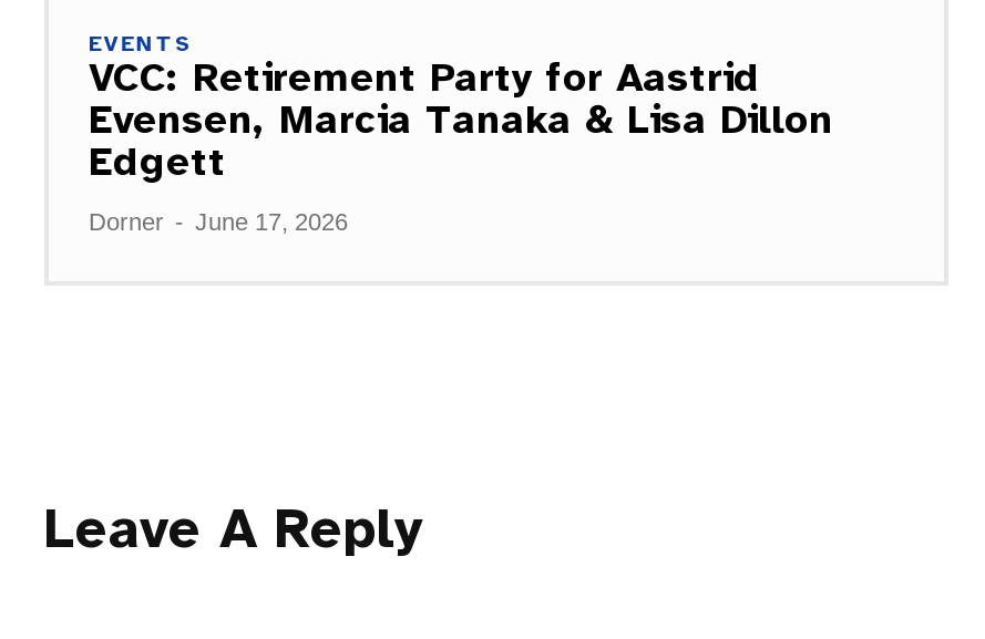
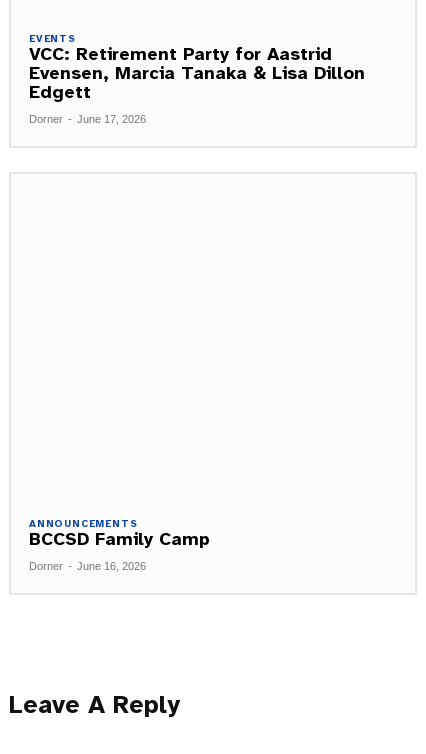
+ ANNOUNCEMENTS
+ BCCSD Family Camp
+ Dorner - June 16, 2026
